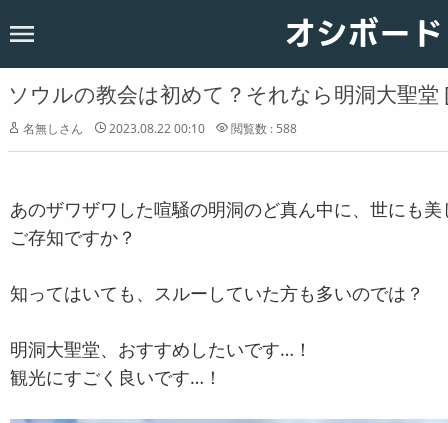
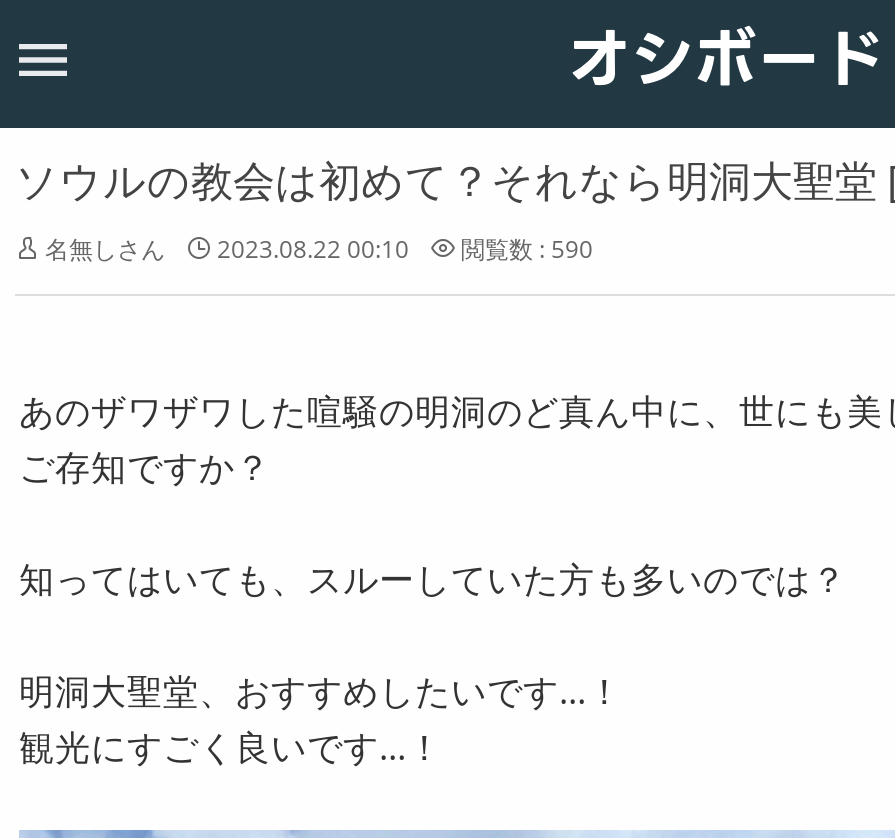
- 閲覧数 : 588
+ 閲覧数 : 590
